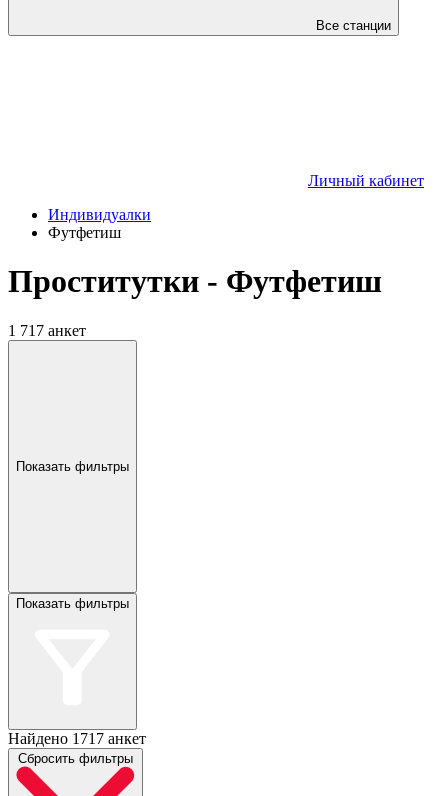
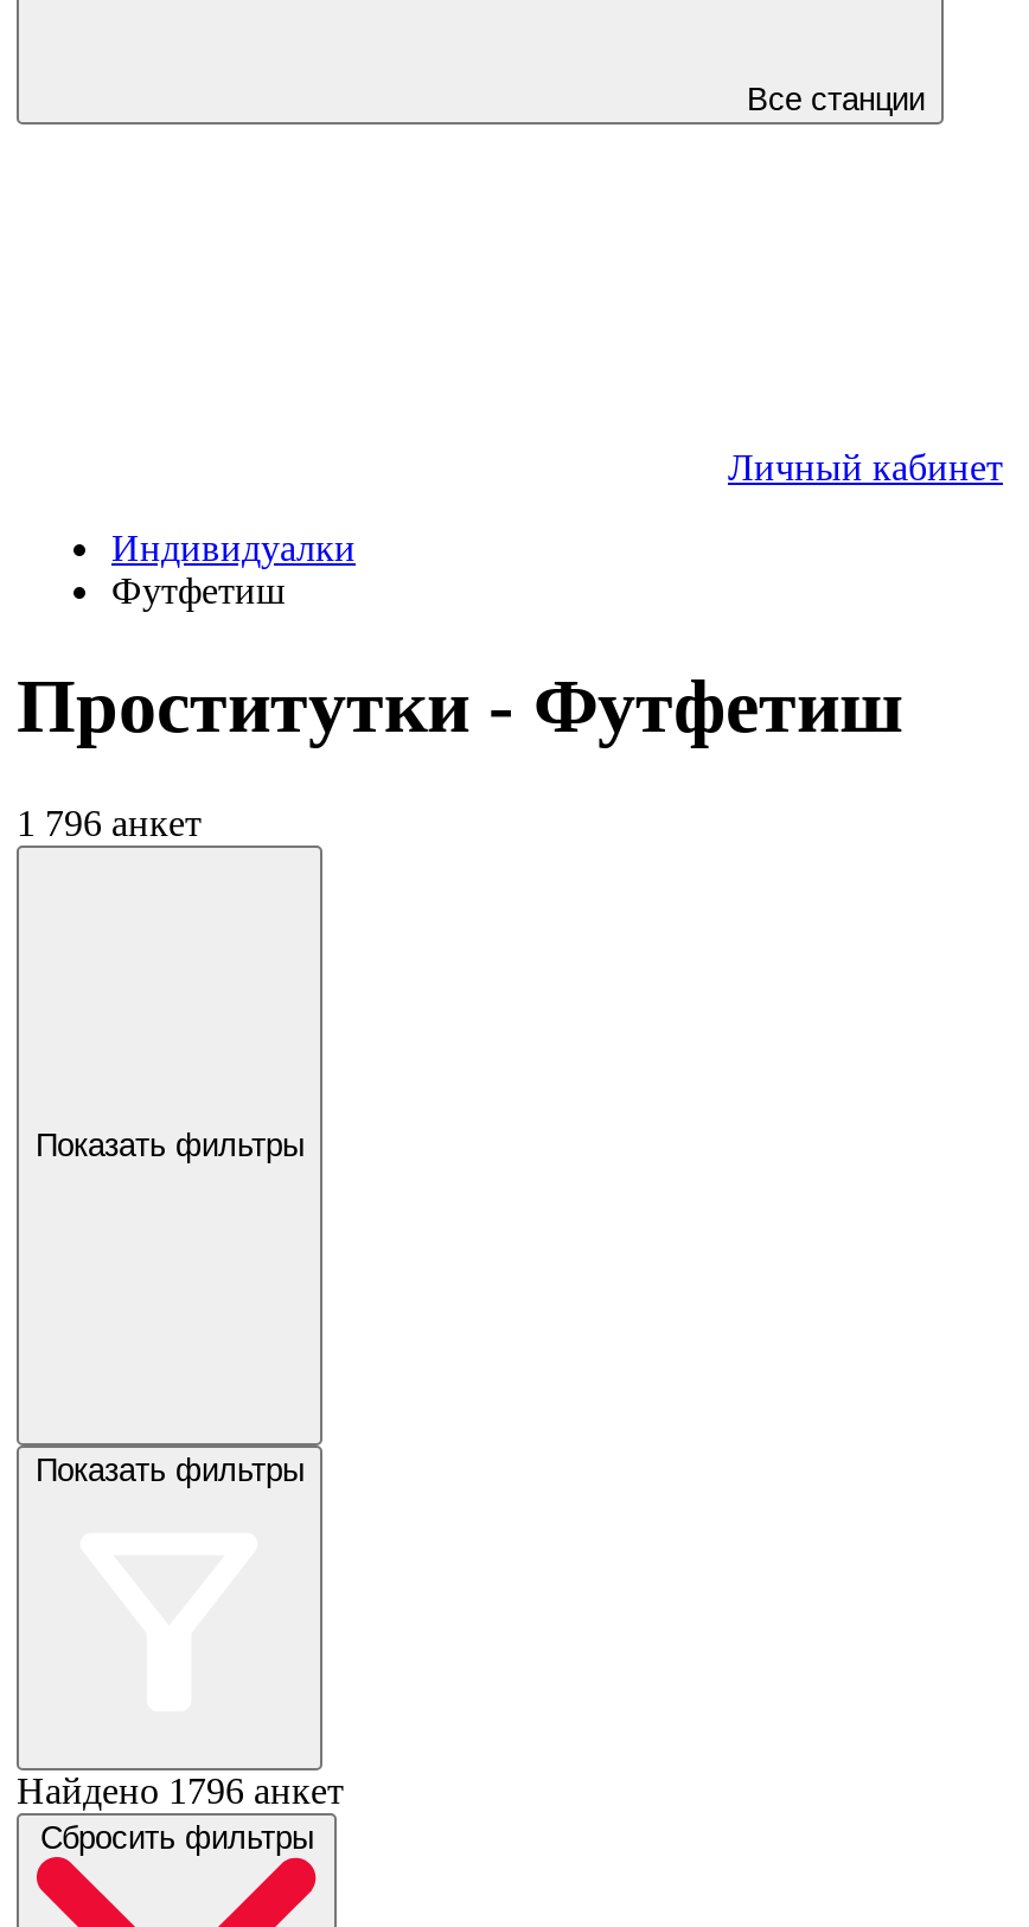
- 1 717 анкет
+ 1 796 анкет

- Найдено1717 анкет
+ Найдено1796 анкет
